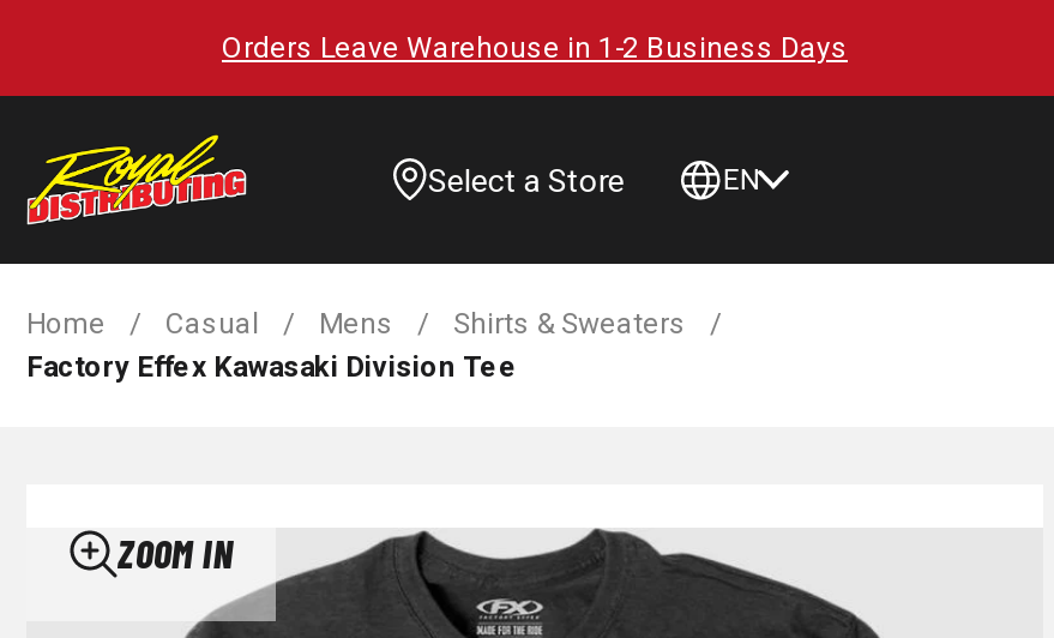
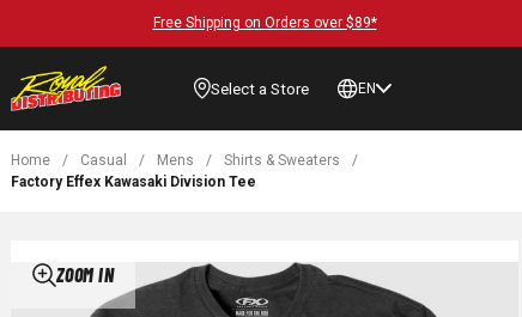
- Orders Leave Warehouse in 1-2 Business Days
+ Free Shipping on Orders over $89*
